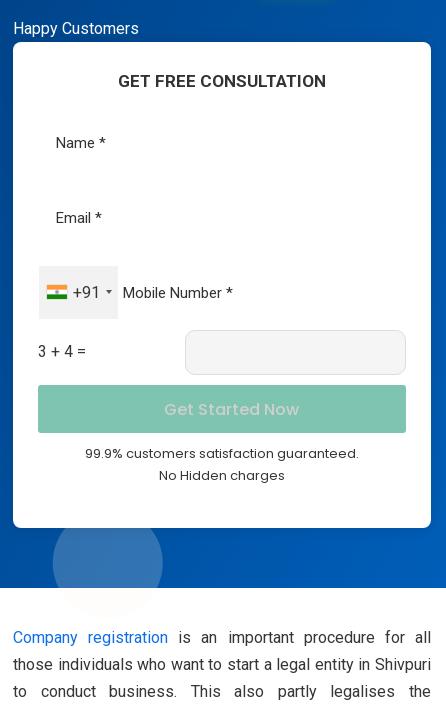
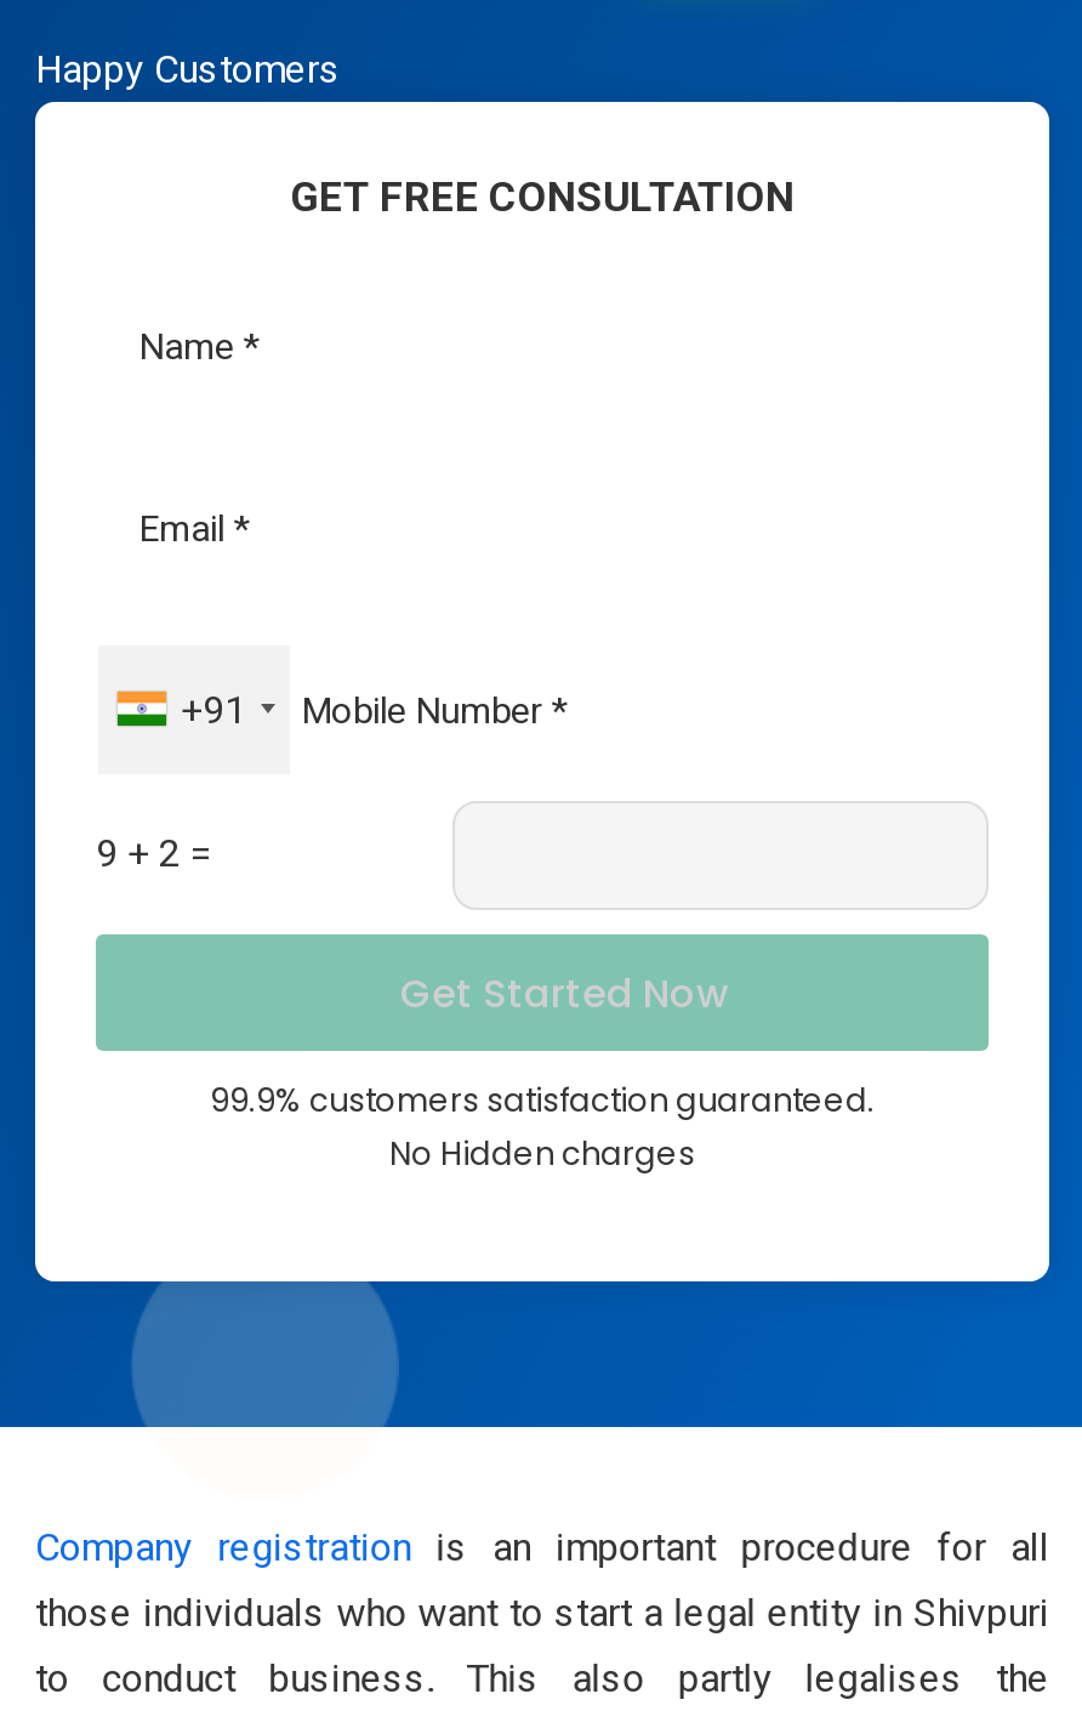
- 3 + 4 =
+ 9 + 2 =
